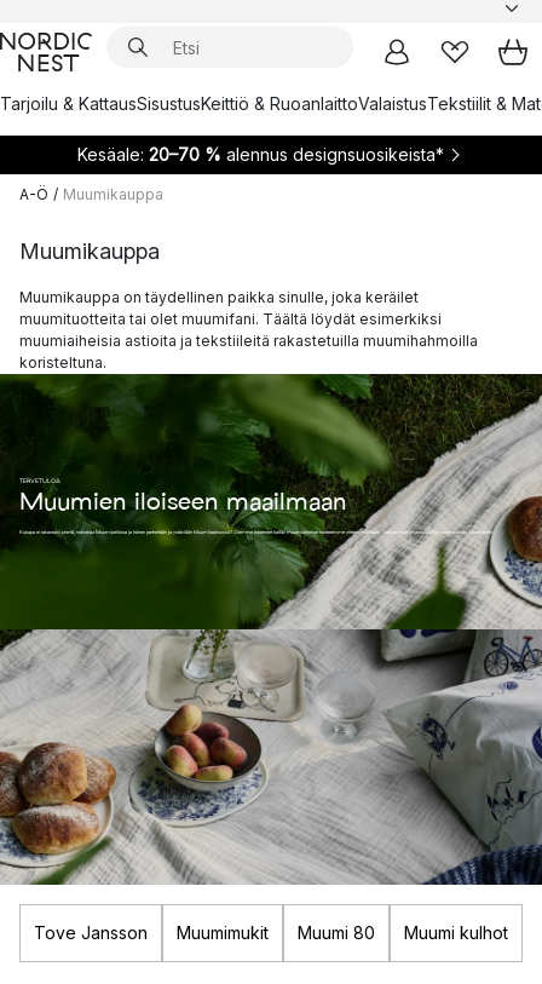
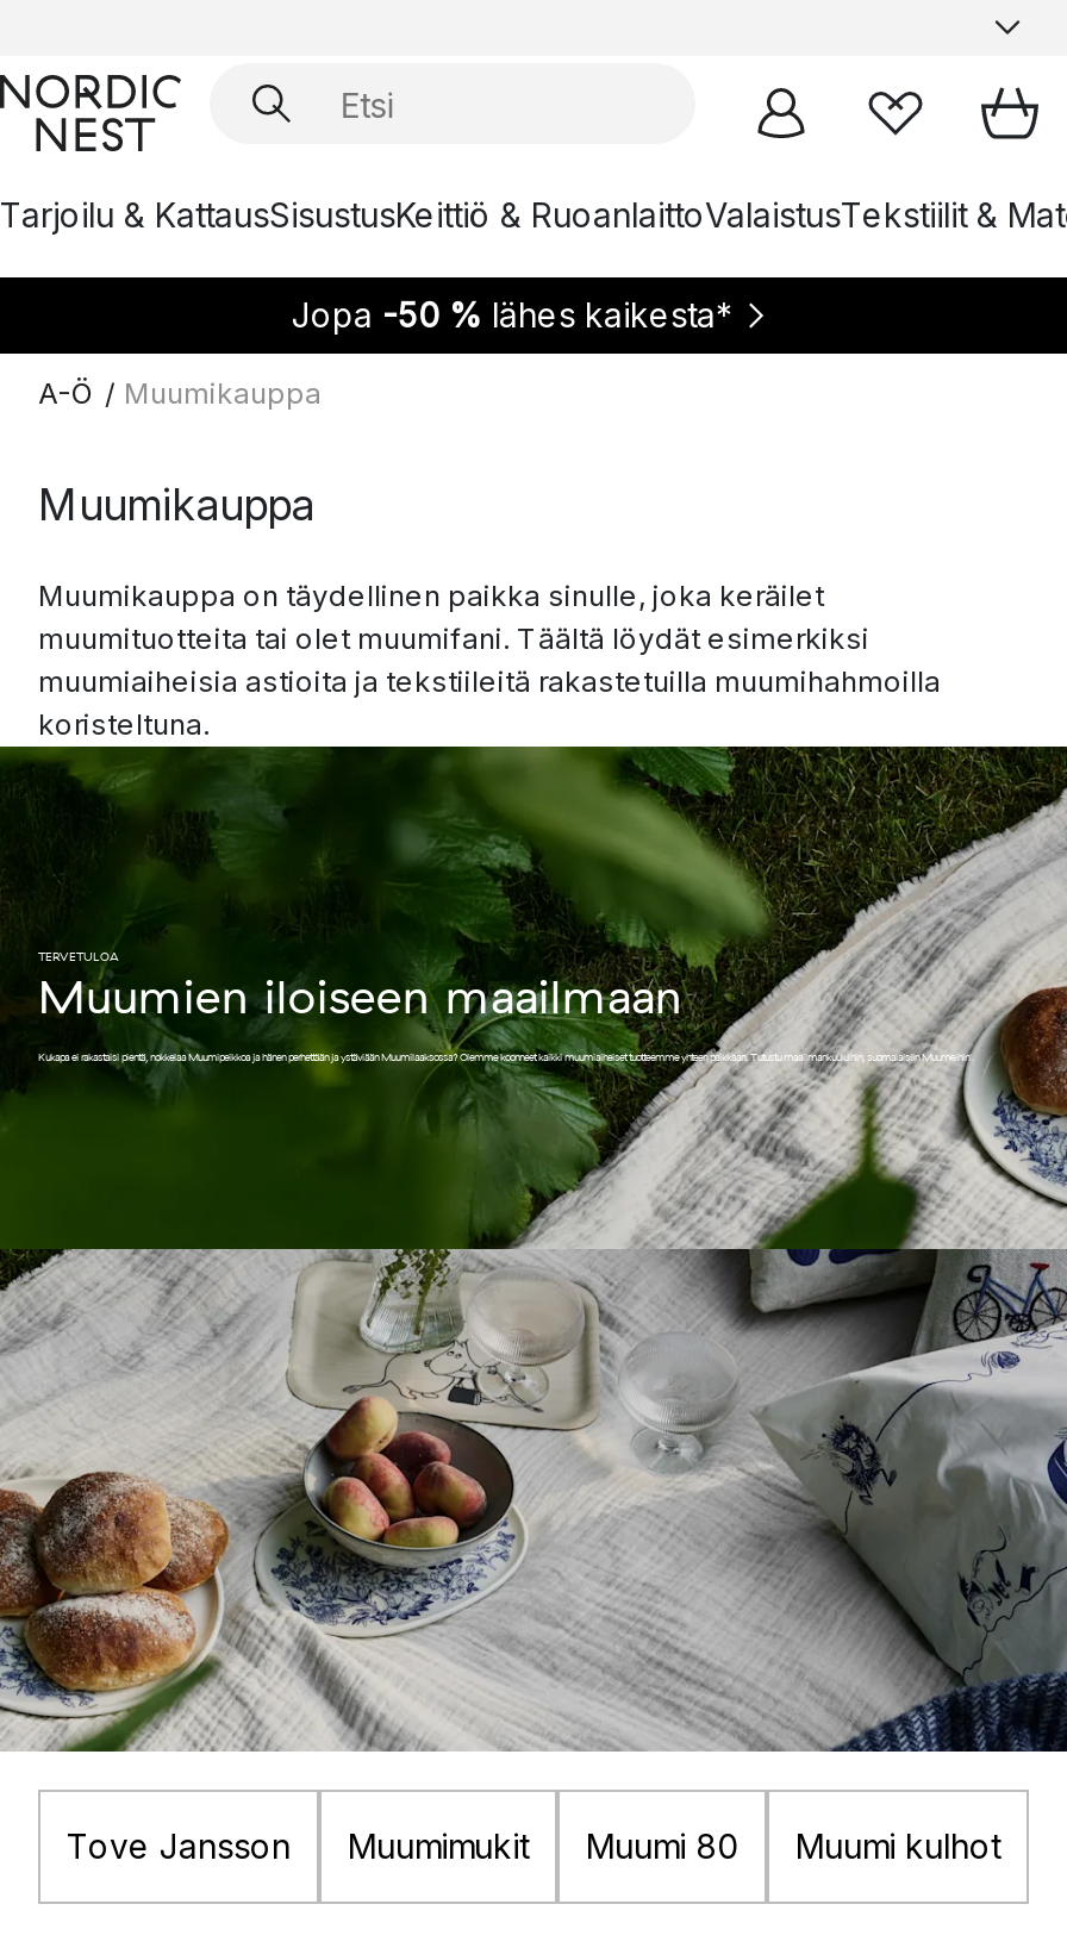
- Kesäale: 20–70 % alennus designsuosikeista*
+ Jopa -50 % lähes kaikesta*
